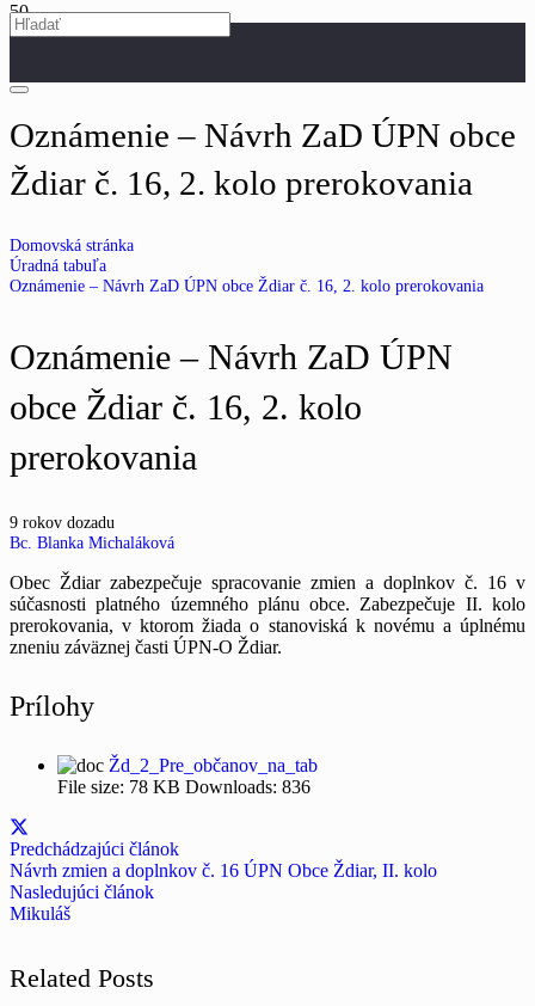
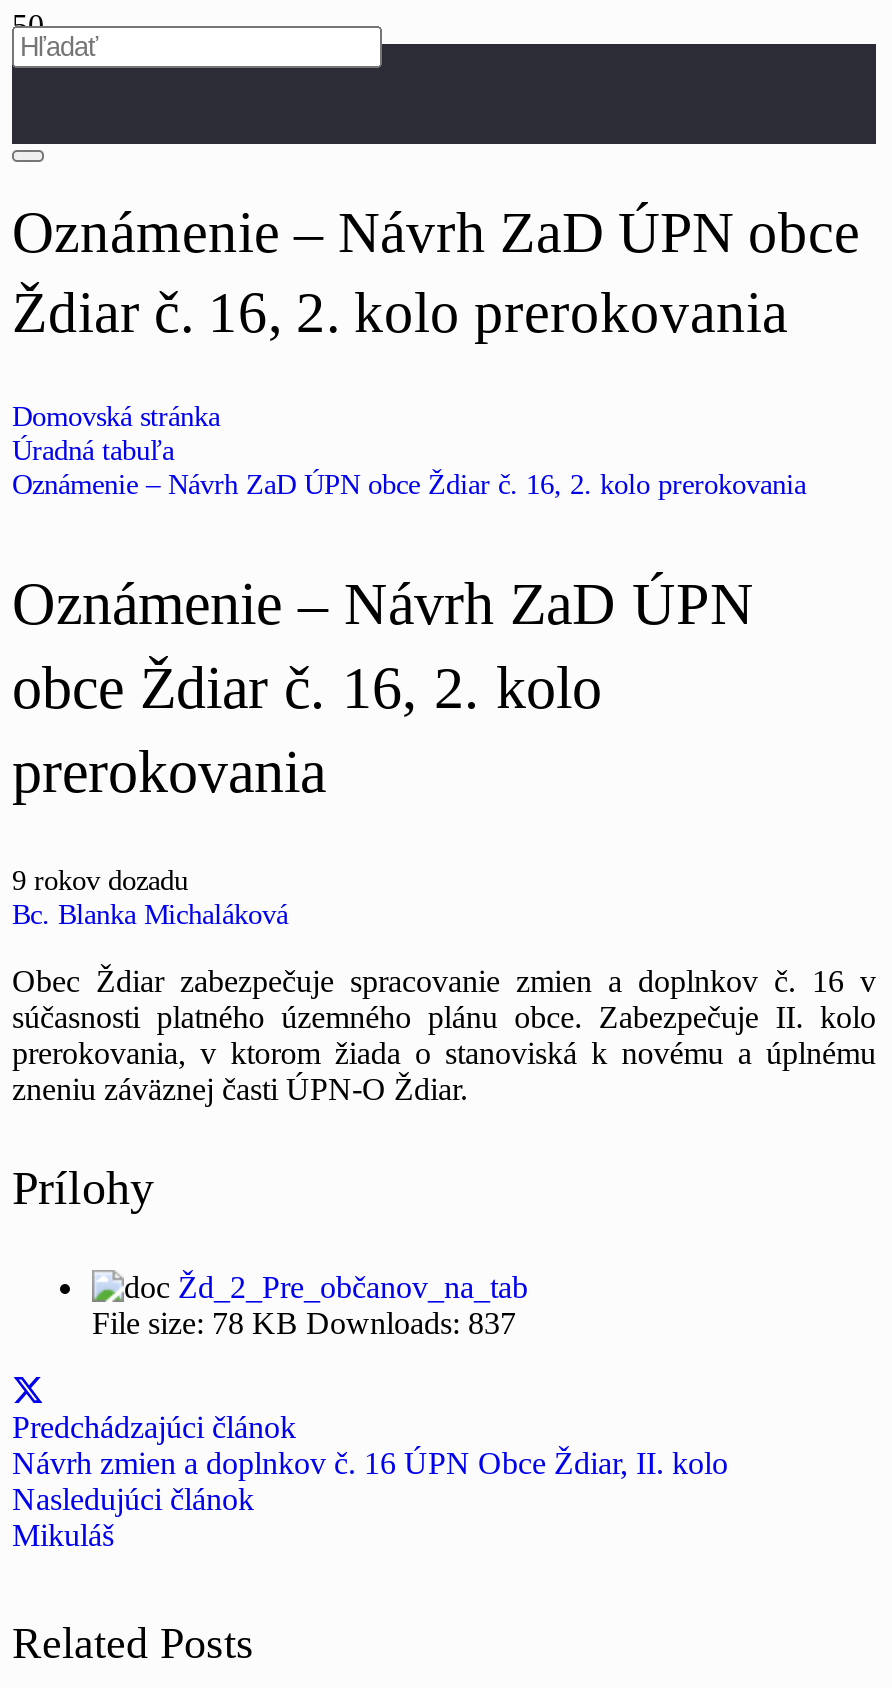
- File size: 78 KB Downloads: 836
+ File size: 78 KB Downloads: 837
